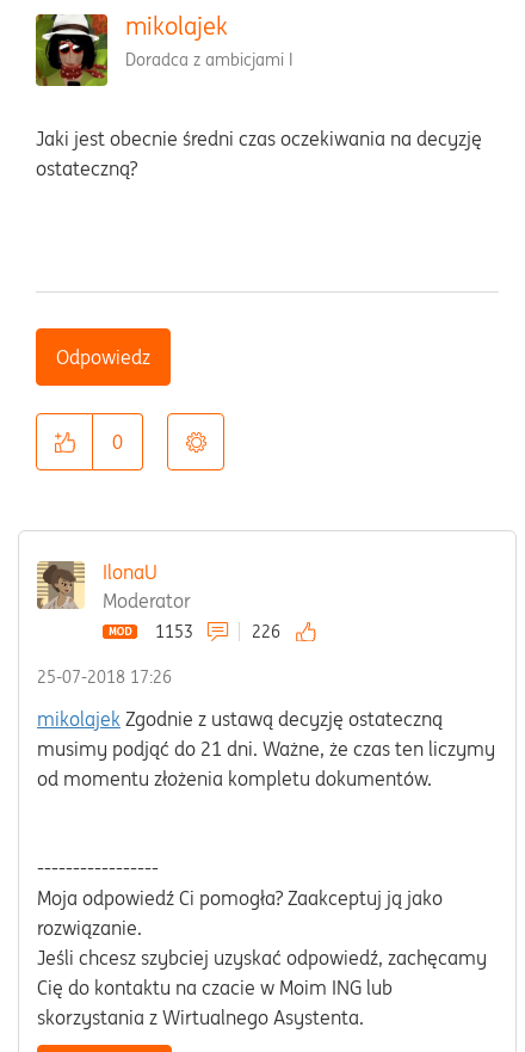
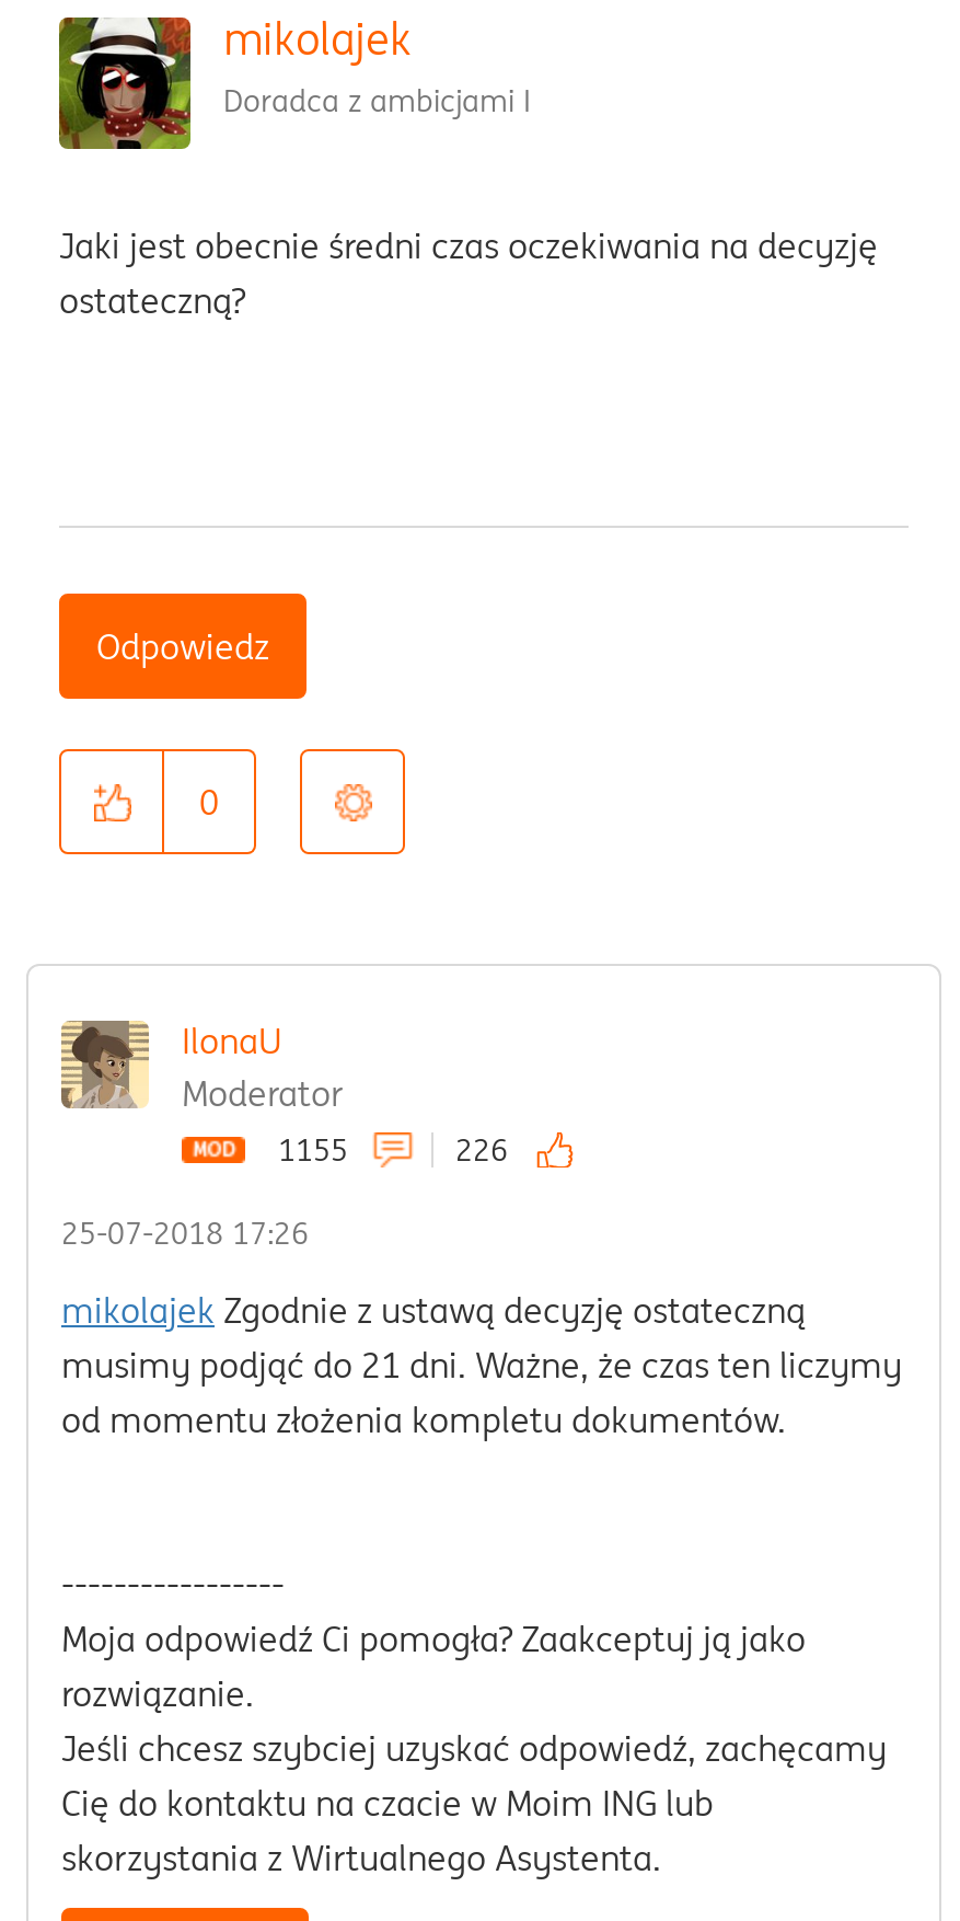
- 1153
+ 1155
